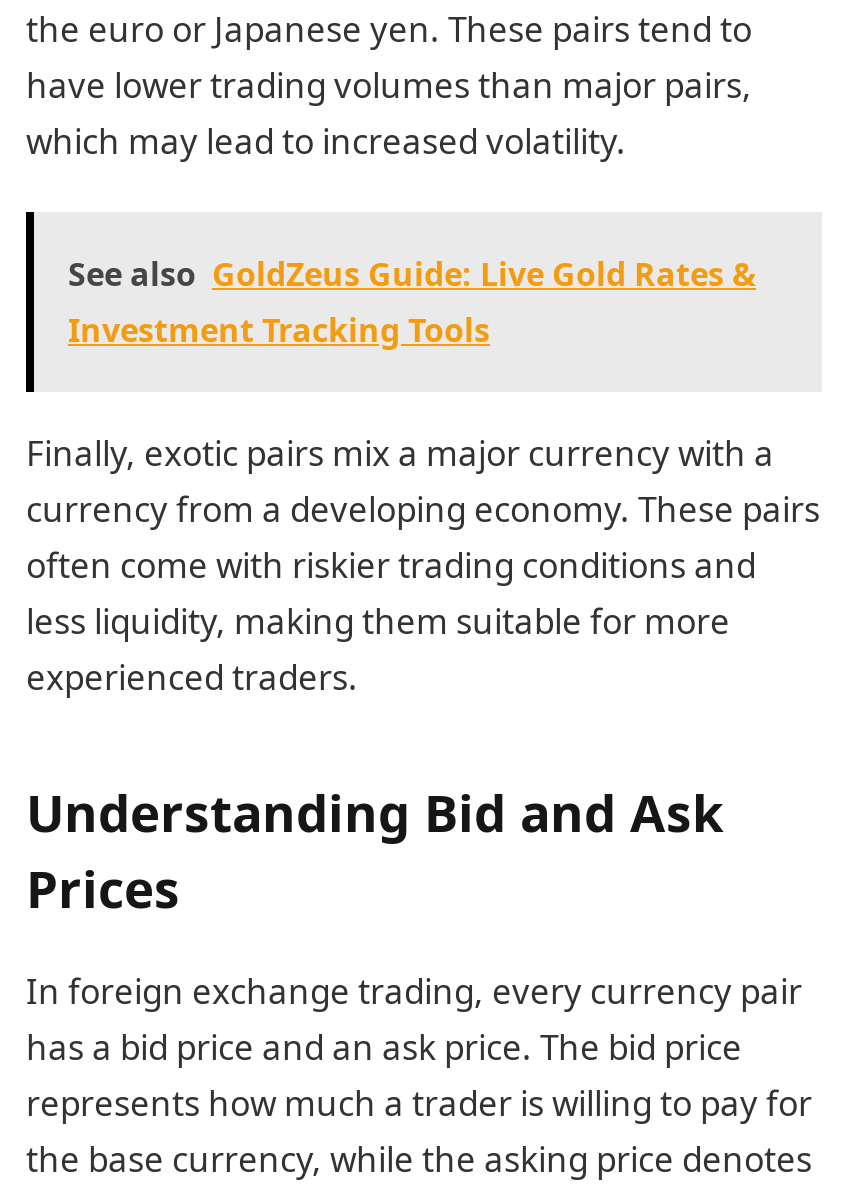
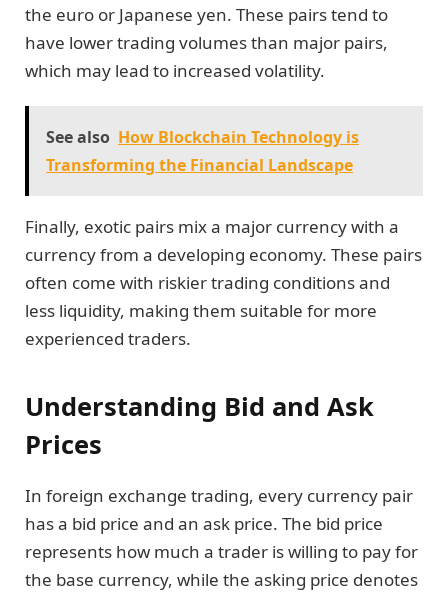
- See also GoldZeus Guide: Live Gold Rates &
- Investment Tracking Tools
+ See also How Blockchain Technology is
+ Transforming the Financial Landscape
